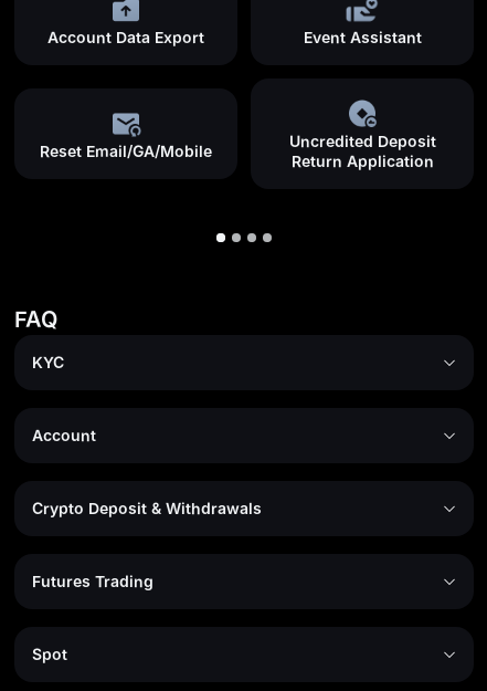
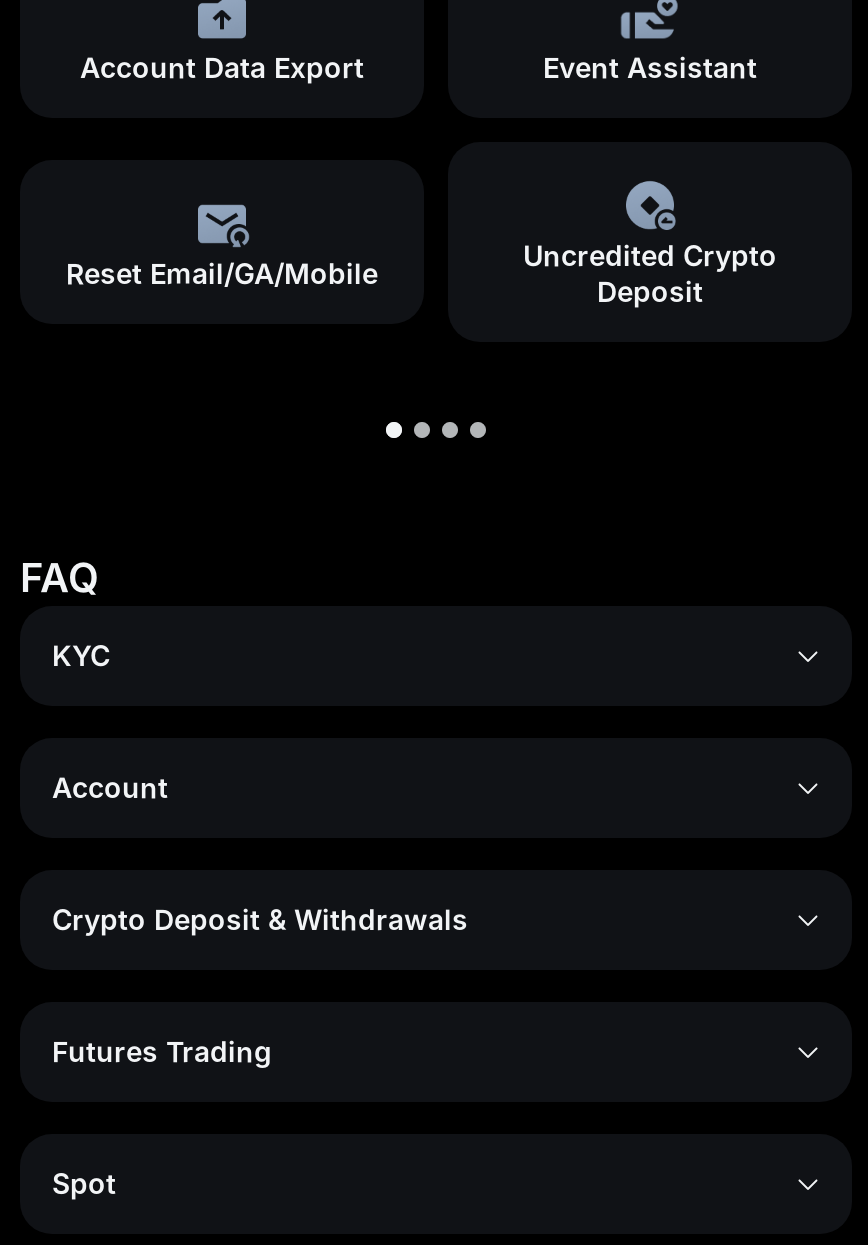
- Uncredited Deposit
- Return Application
+ Uncredited Crypto
+ Deposit
